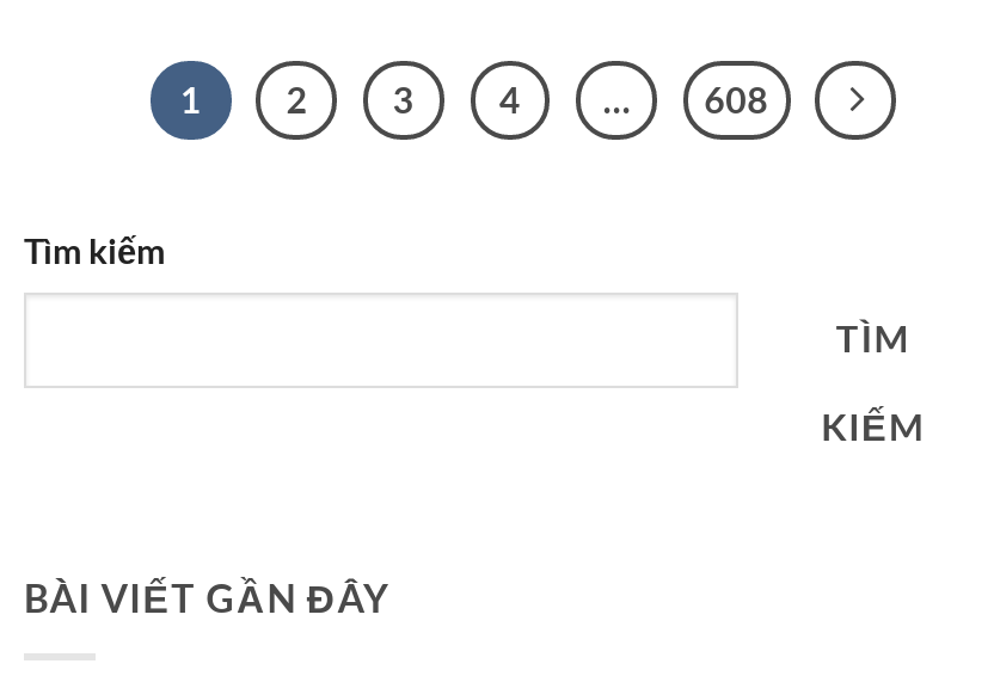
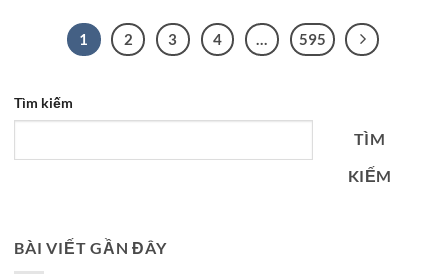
- 608
+ 595
